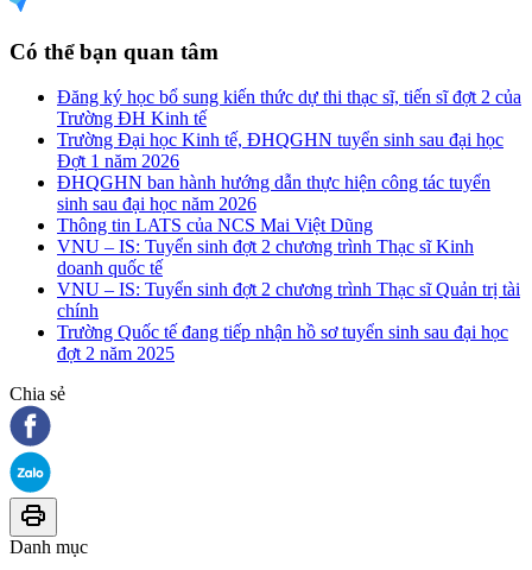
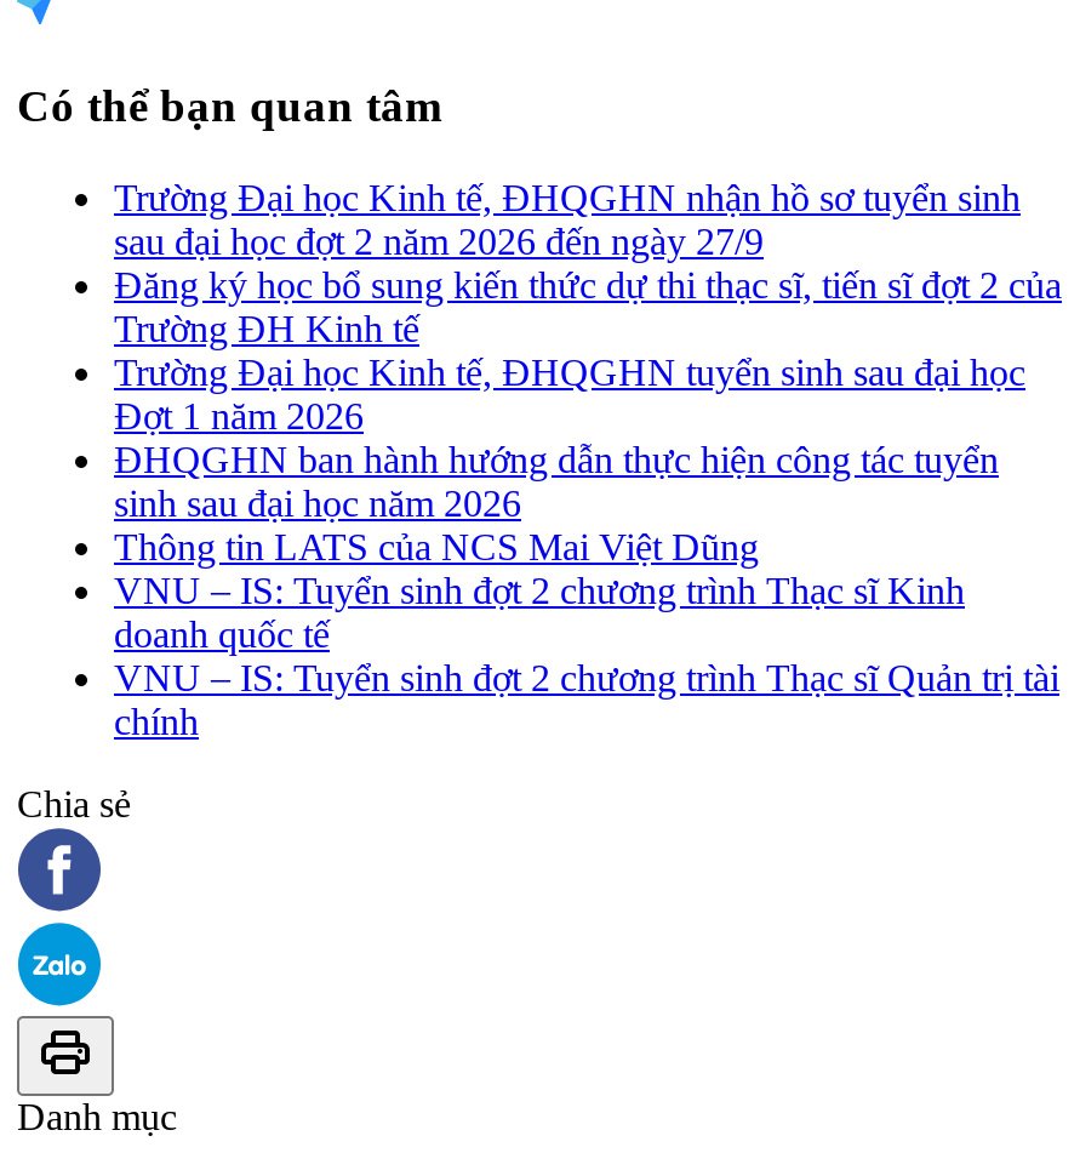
+ Trường Đại học Kinh tế, ĐHQGHN nhận hồ sơ tuyển sinh
+ sau đại học đợt 2 năm 2026 đến ngày 27/9

moved down: Đăng ký học bổ sung kiến thức dự thi thạc sĩ, tiến sĩ đợt 2 của | Trường ĐH Kinh tế | Trường Đại học Kinh tế, ĐHQGHN tuyển sinh sau đại học | ... | VNU – IS: Tuyển sinh đợt 2 chương trình Thạc sĩ Quản trị tài | chính

- Trường Quốc tế đang tiếp nhận hồ sơ tuyển sinh sau đại học
- đợt 2 năm 2025
